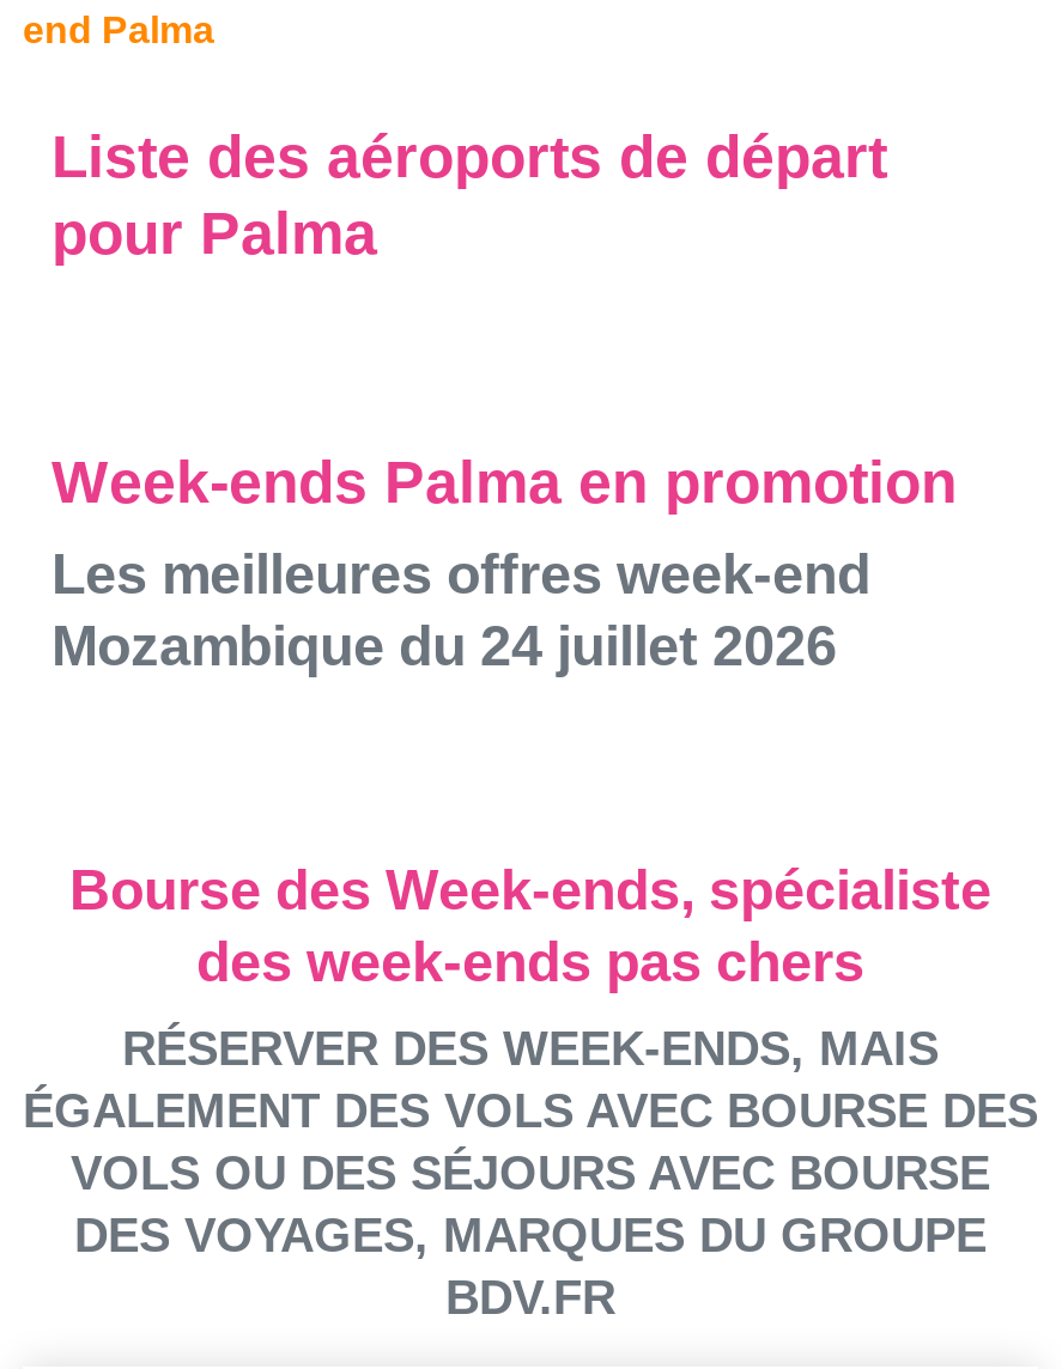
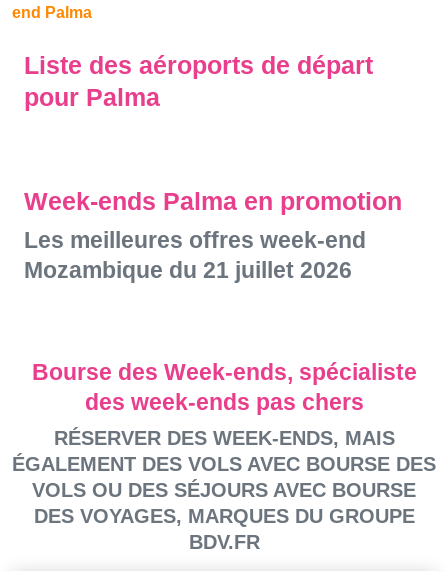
- Mozambique du 24 juillet 2026
+ Mozambique du 21 juillet 2026
